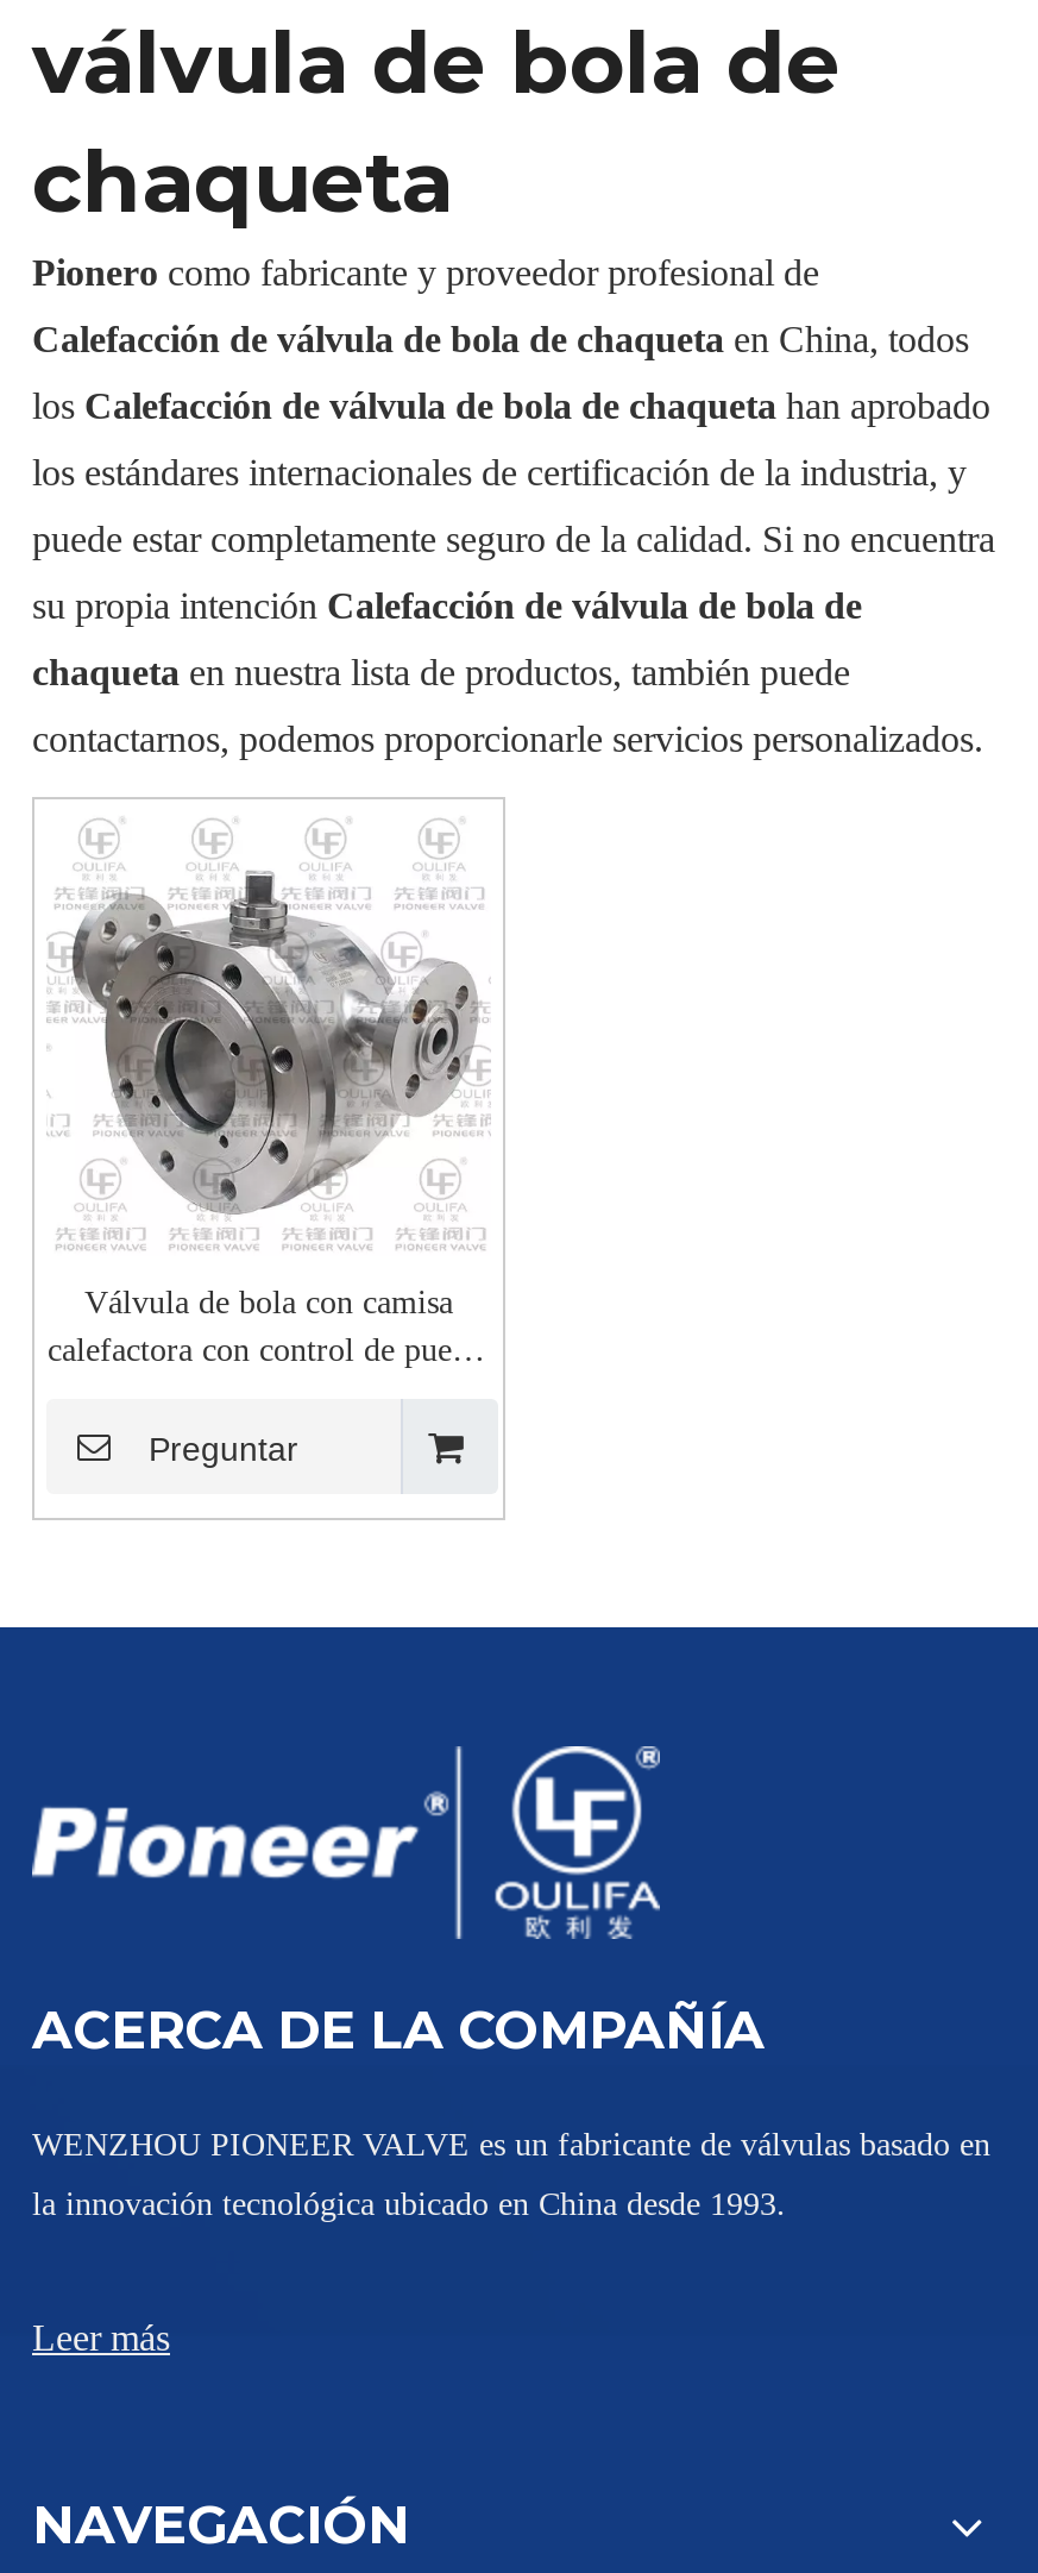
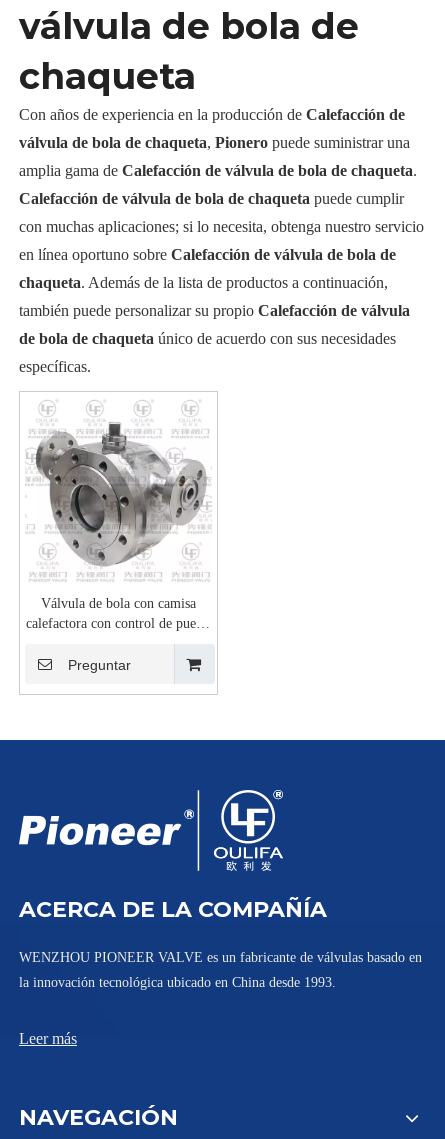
- Pionero como fabricante y proveedor profesional de
- Calefacción de válvula de bola de chaqueta en China, todos
- los Calefacción de válvula de bola de chaqueta han aprobado
- los estándares internacionales de certificación de la industria, y
- puede estar completamente seguro de la calidad. Si no encuentra
- su propia intención Calefacción de válvula de bola de
- chaqueta en nuestra lista de productos, también puede
- contactarnos, podemos proporcionarle servicios personalizados.
+ Con años de experiencia en la producción de Calefacción de
+ válvula de bola de chaqueta, Pionero puede suministrar una
+ amplia gama de Calefacción de válvula de bola de chaqueta.
+ Calefacción de válvula de bola de chaqueta puede cumplir
+ con muchas aplicaciones; si lo necesita, obtenga nuestro servicio
+ en línea oportuno sobre Calefacción de válvula de bola de
+ chaqueta. Además de la lista de productos a continuación,
+ también puede personalizar su propio Calefacción de válvula
+ de bola de chaqueta único de acuerdo con sus necesidades
+ específicas.
